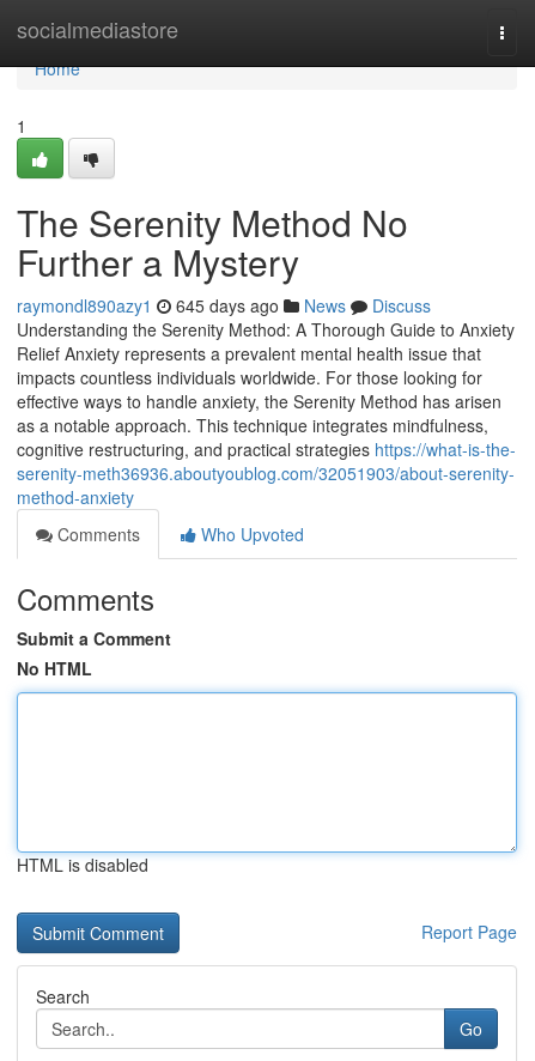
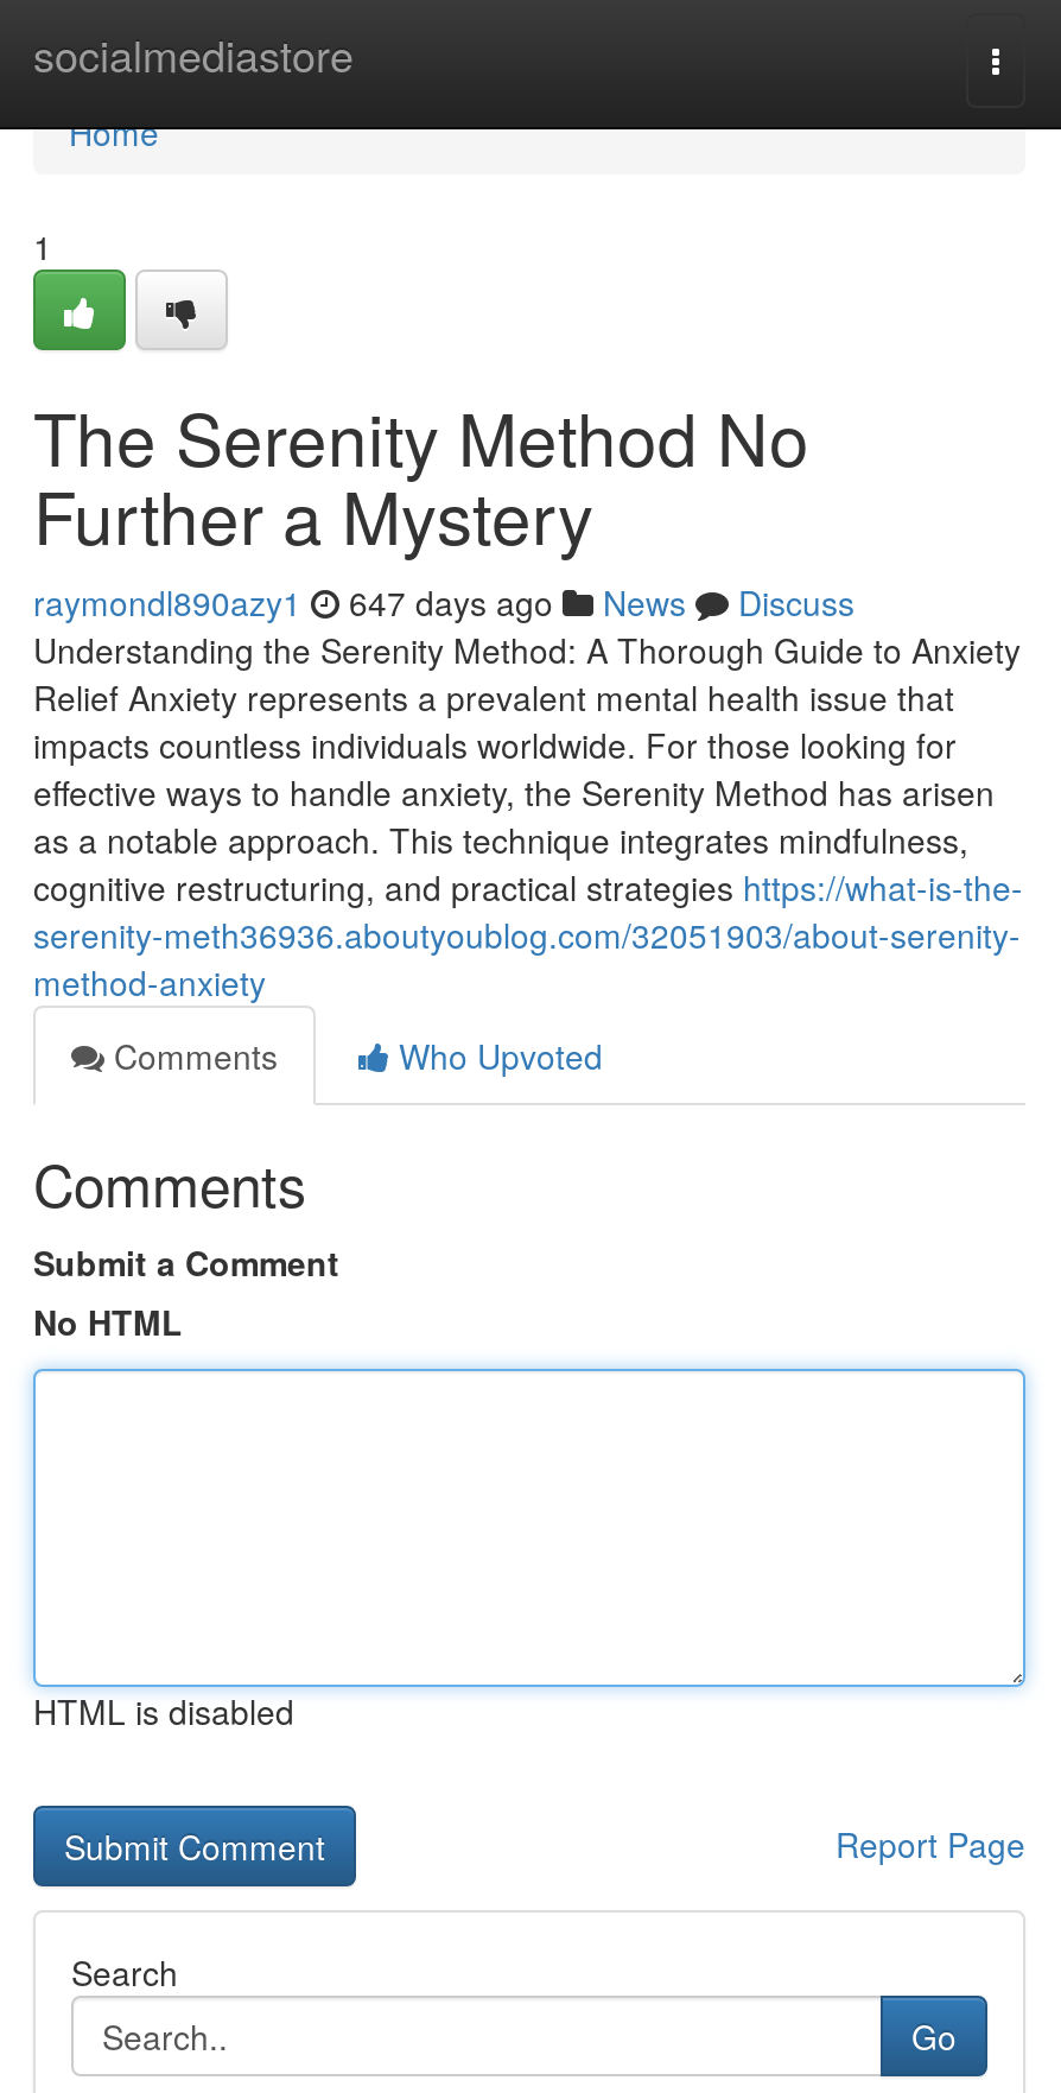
- raymondl890azy1 645 days ago News Discuss
+ raymondl890azy1 647 days ago News Discuss
